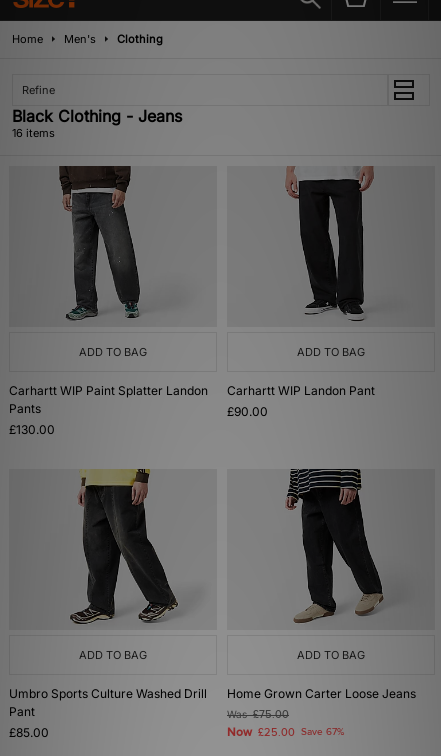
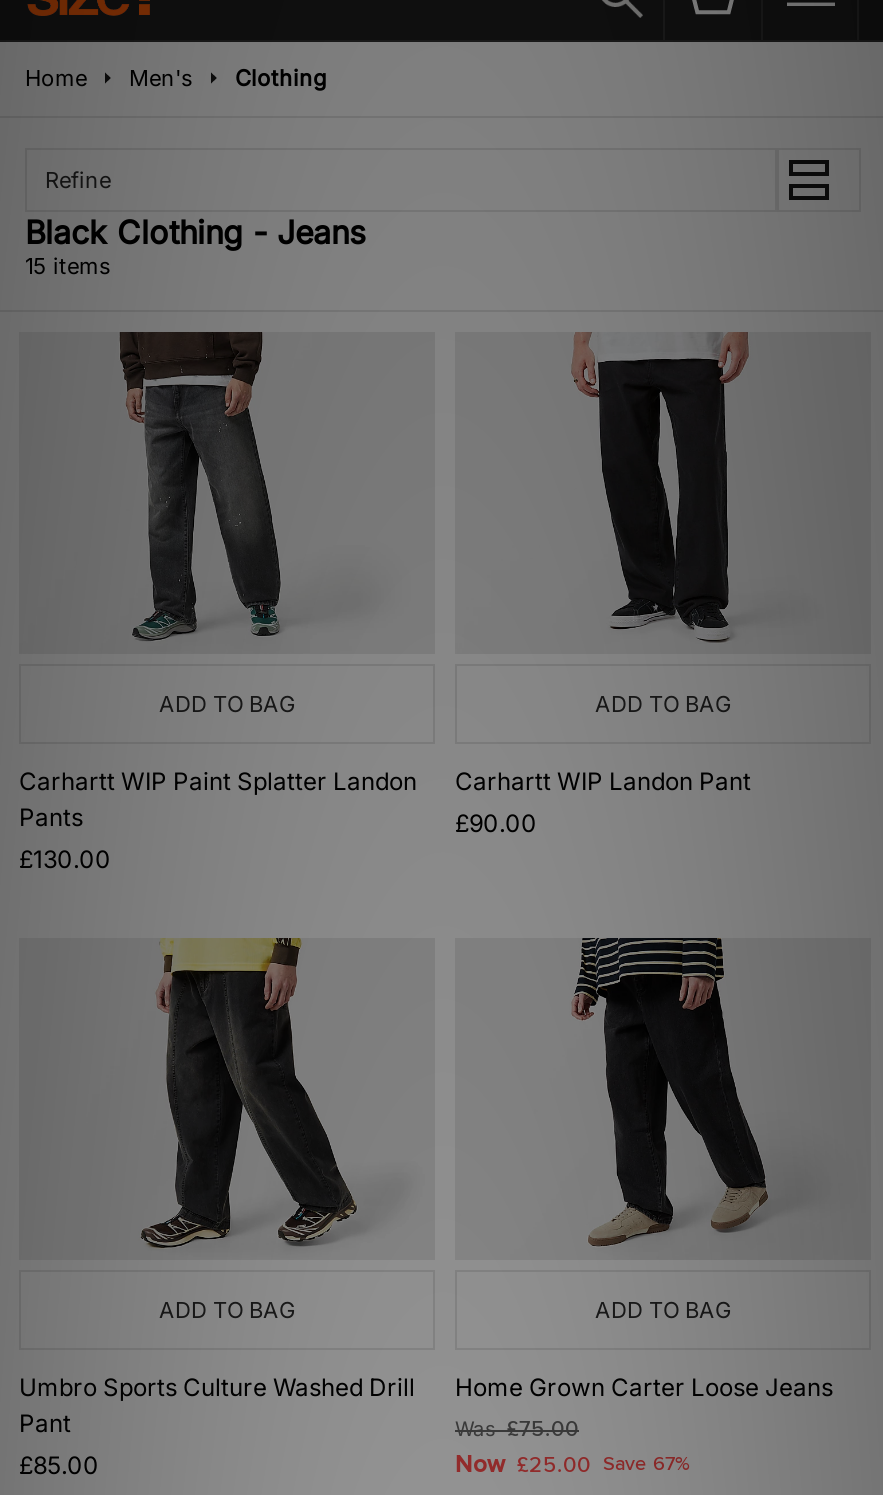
- 16 items
+ 15 items
